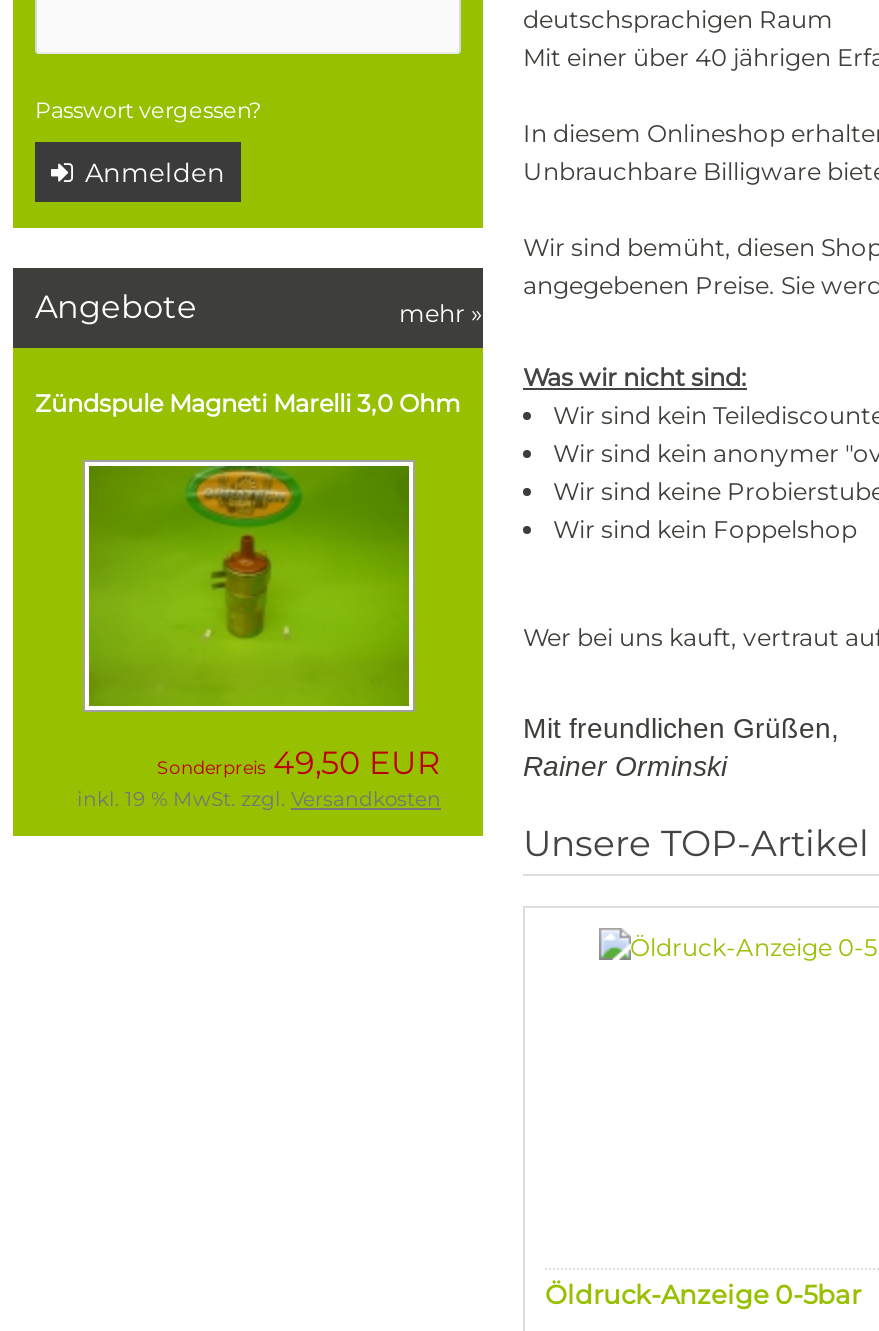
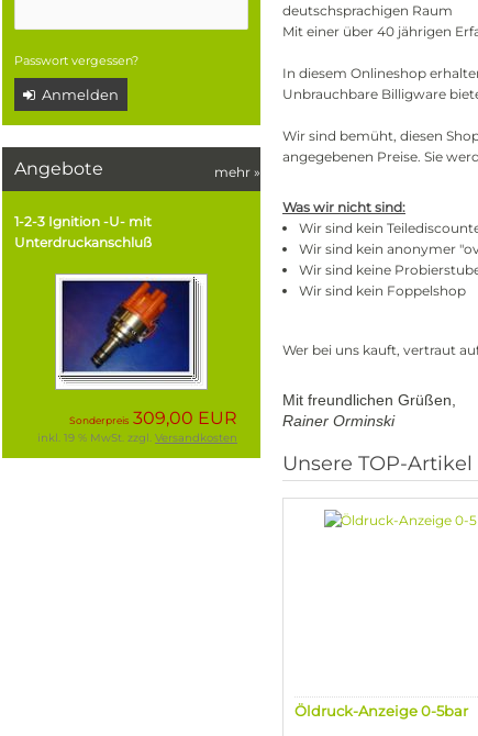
- Zündspule Magneti Marelli 3,0 Ohm
+ 1-2-3 Ignition -U- mit
+ Unterdruckanschluß

- [image]
- Sonderpreis 49,50 EUR
+ [image]
+ Sonderpreis 309,00 EUR
